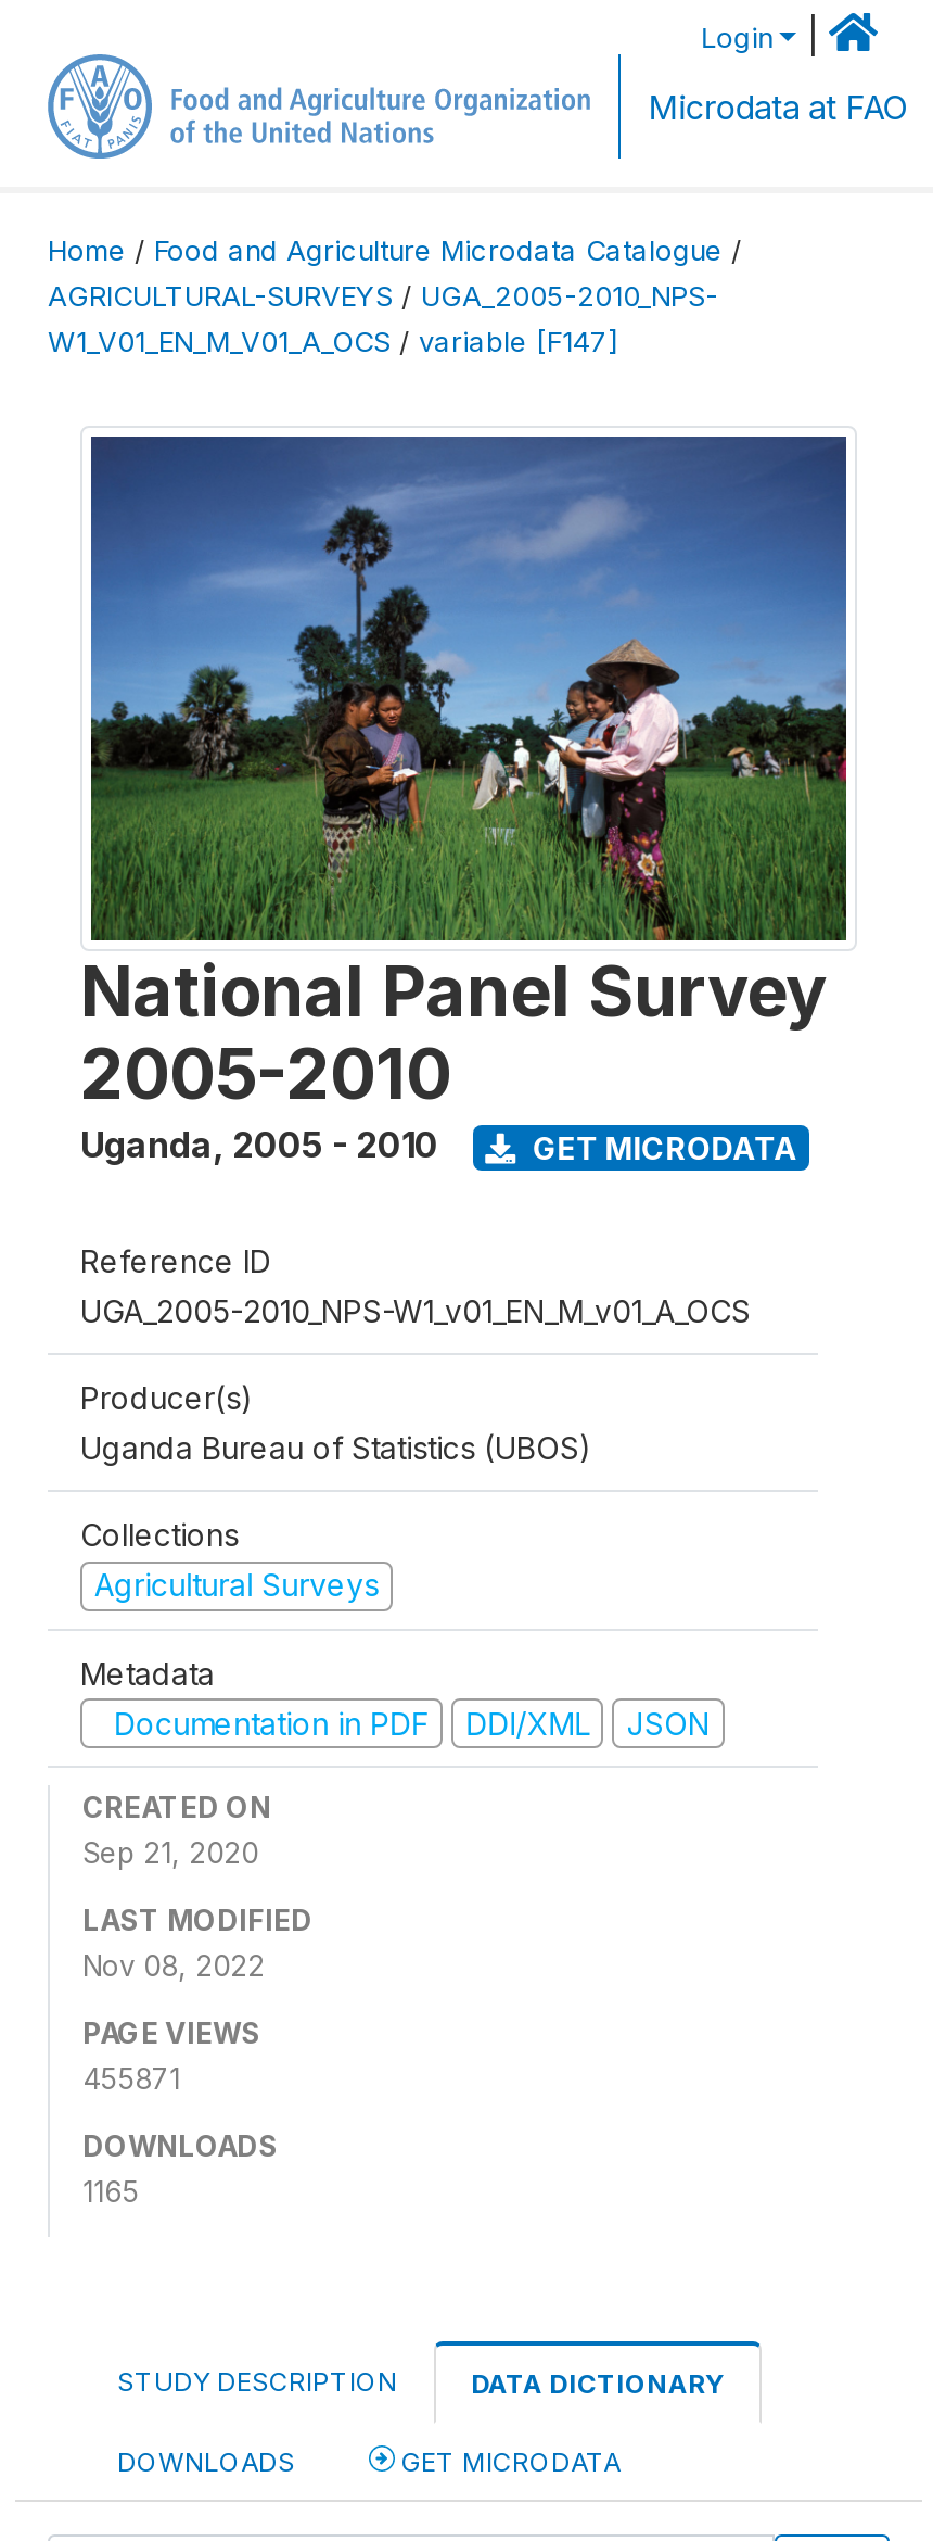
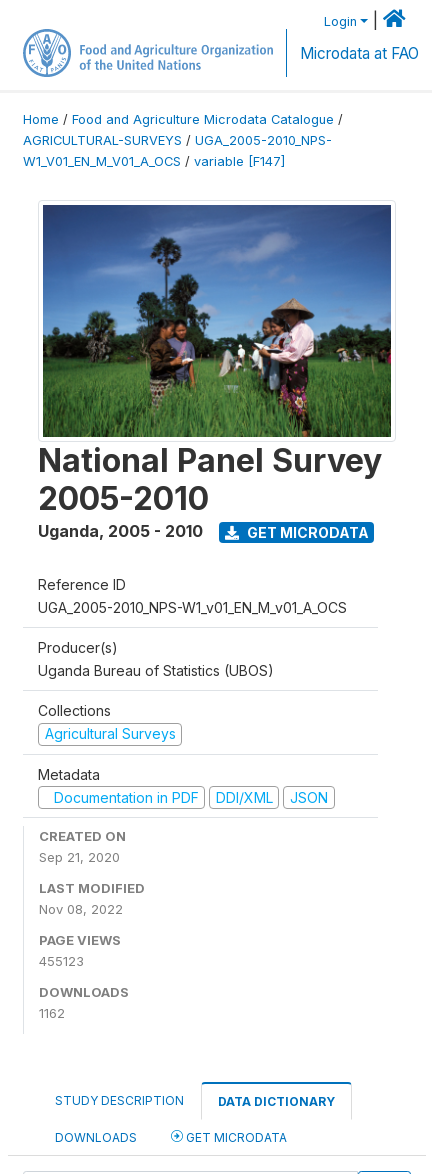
- 455871
+ 455123

- 1165
+ 1162
